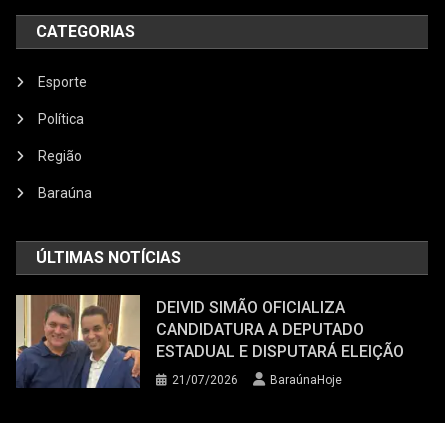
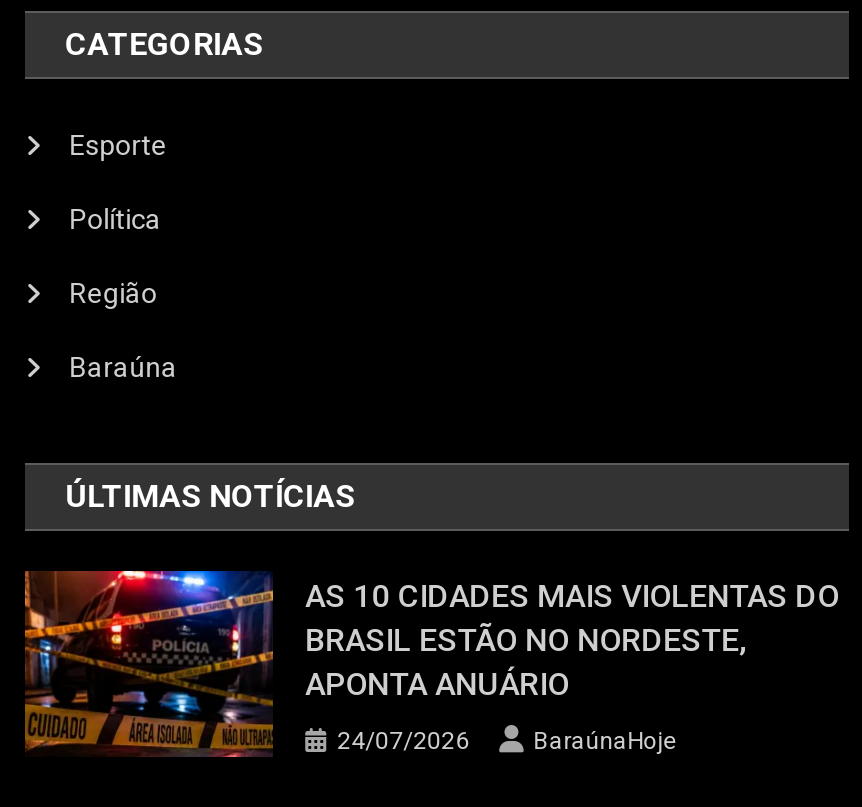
- [image]
- DEIVID SIMÃO OFICIALIZA
- CANDIDATURA A DEPUTADO
- ESTADUAL E DISPUTARÁ ELEIÇÃO
+ [image]
+ AS 10 CIDADES MAIS VIOLENTAS DO
+ BRASIL ESTÃO NO NORDESTE,
+ APONTA ANUÁRIO

- 21/07/2026
+ 24/07/2026
